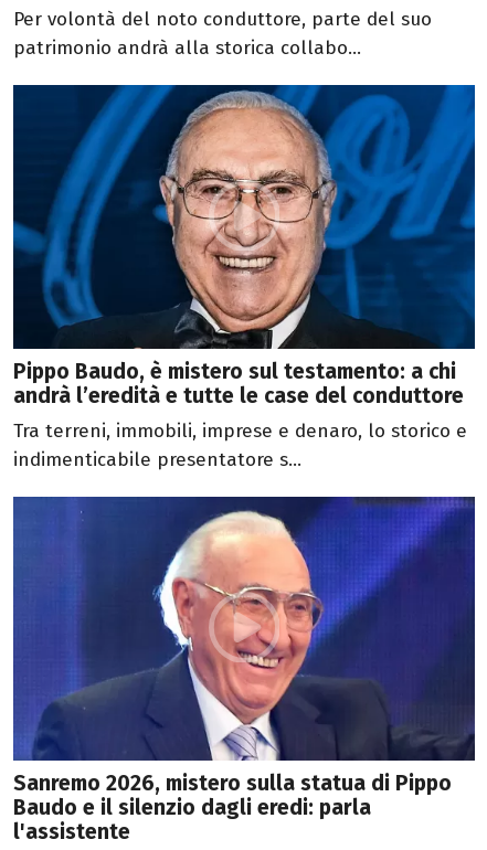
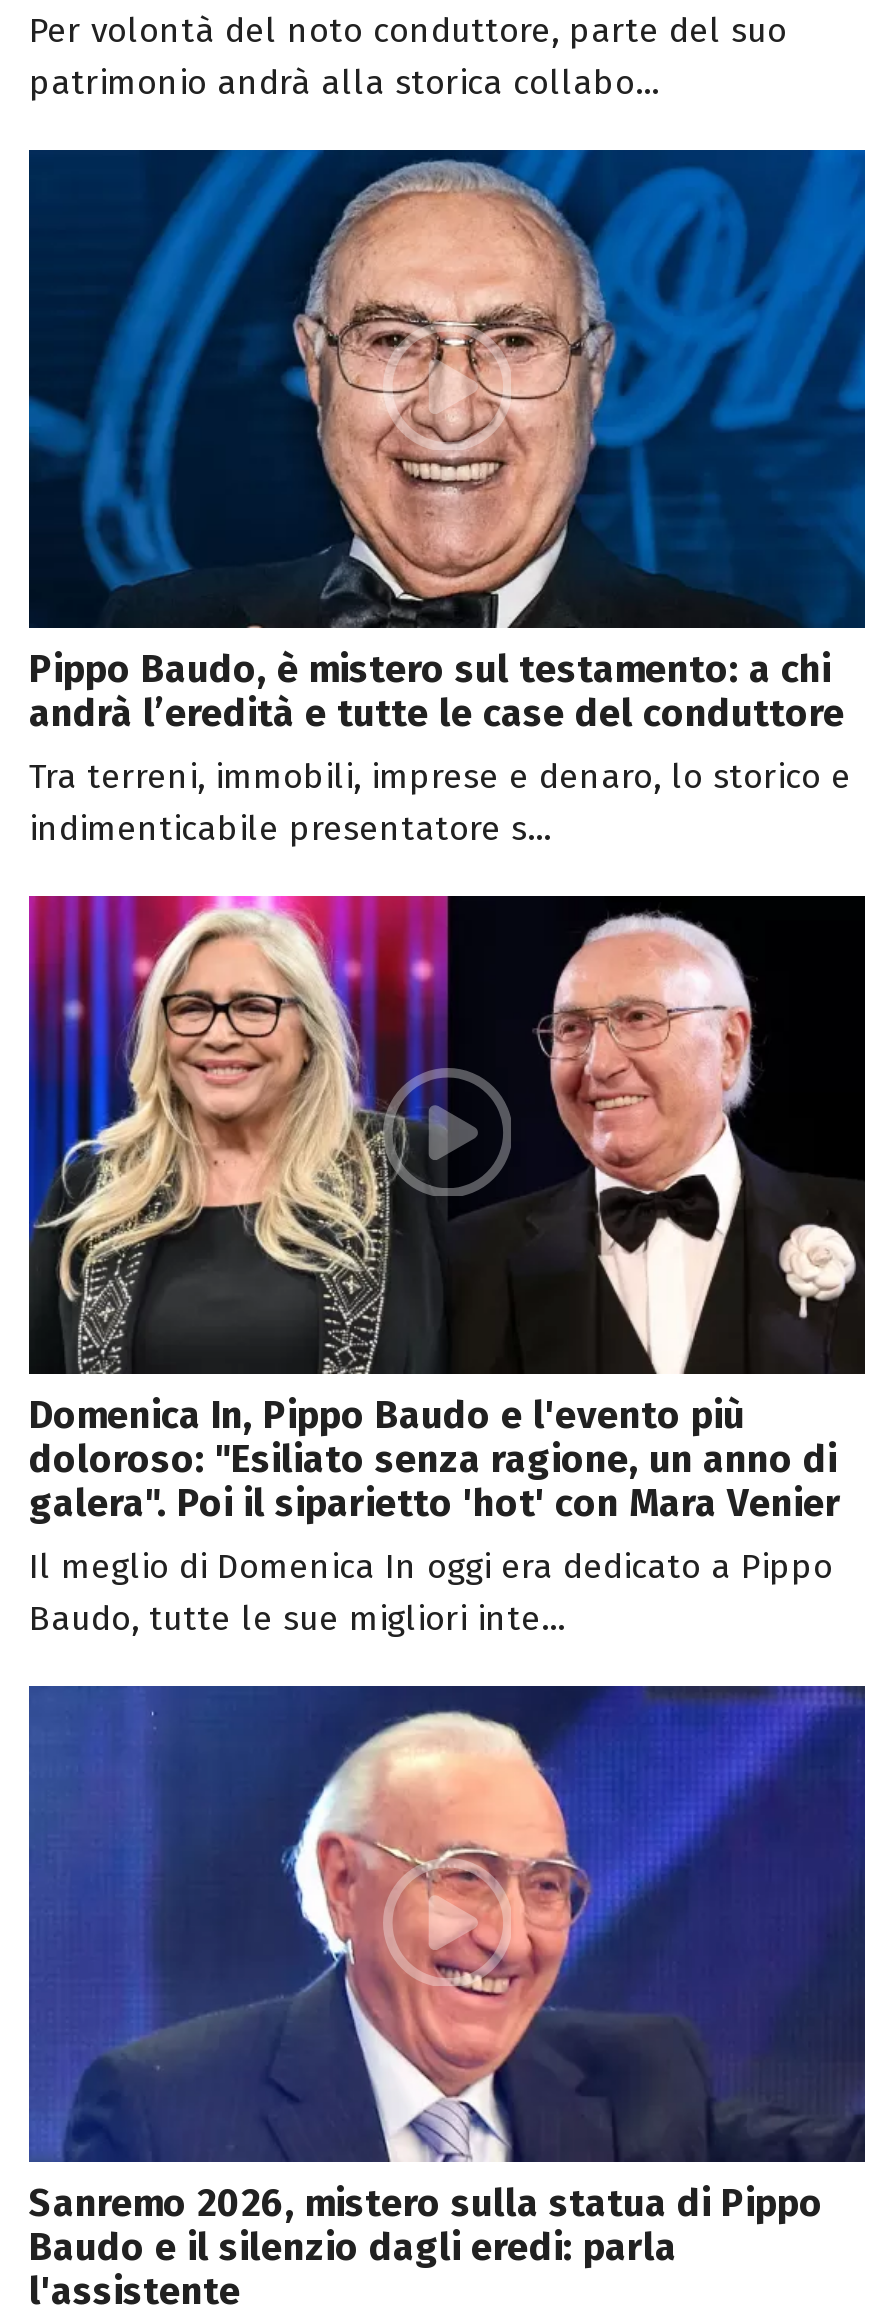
+ [image]
+ Domenica In, Pippo Baudo e l'evento più
+ doloroso: "Esiliato senza ragione, un anno di
+ galera". Poi il siparietto 'hot' con Mara Venier
+ Il meglio di Domenica In oggi era dedicato a Pippo
+ Baudo, tutte le sue migliori inte...
